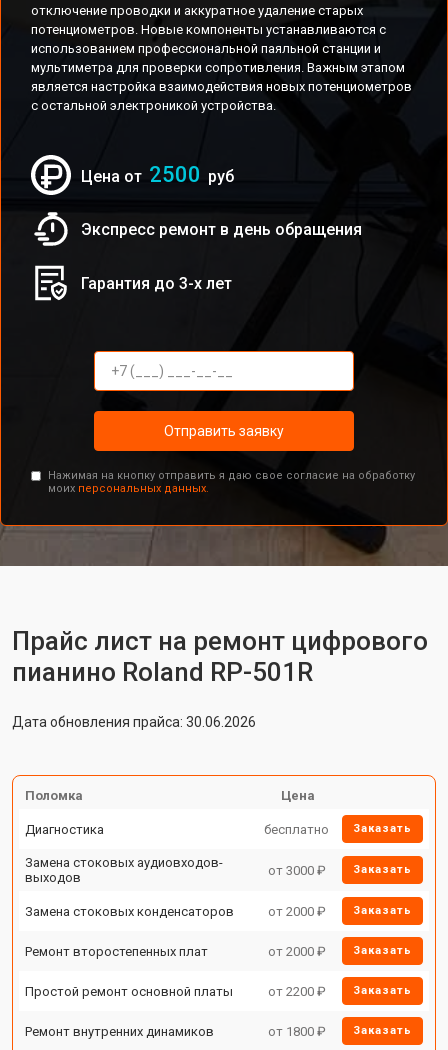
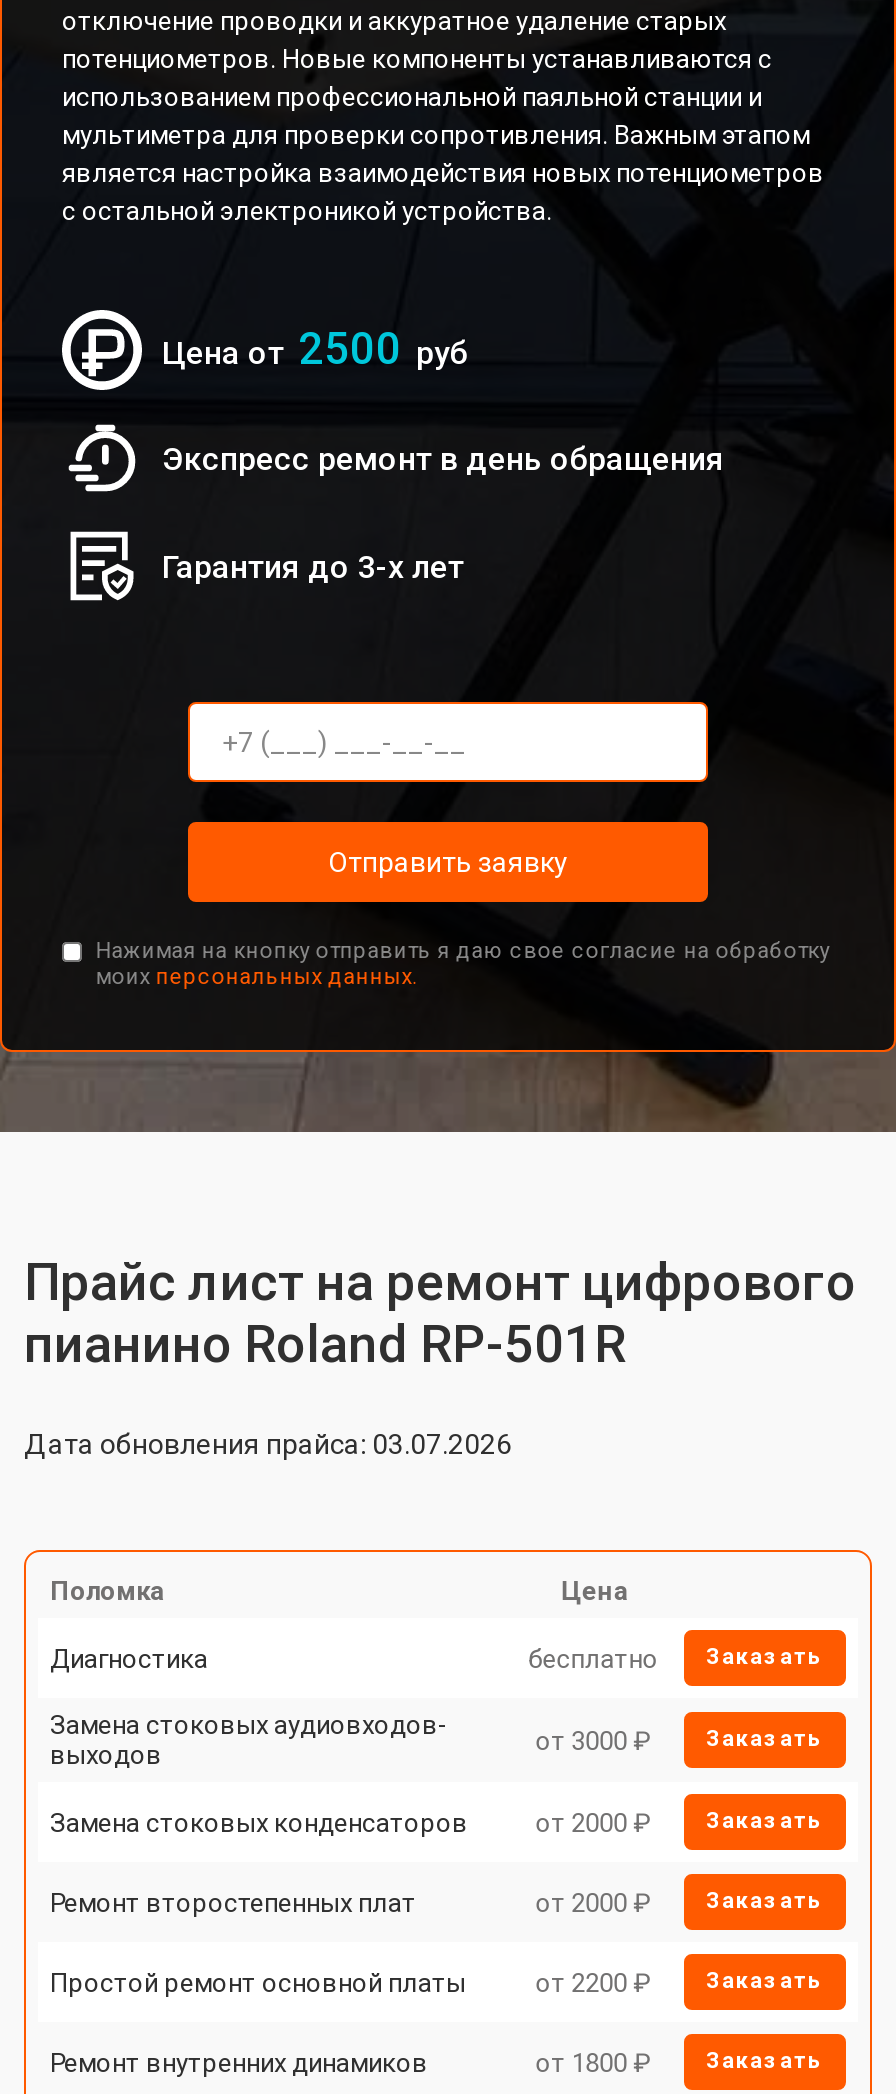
- Дата обновления прайса: 30.06.2026
+ Дата обновления прайса: 03.07.2026
